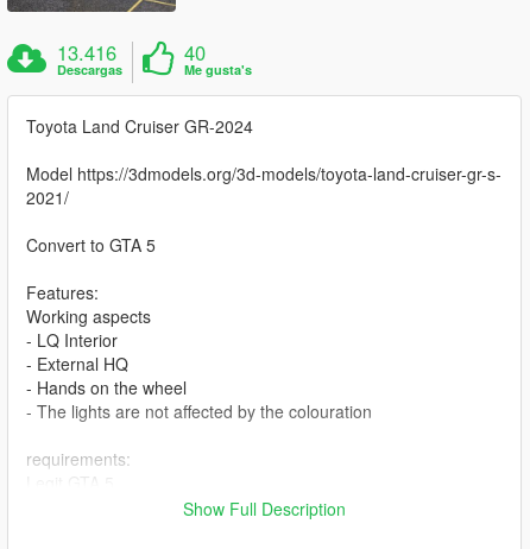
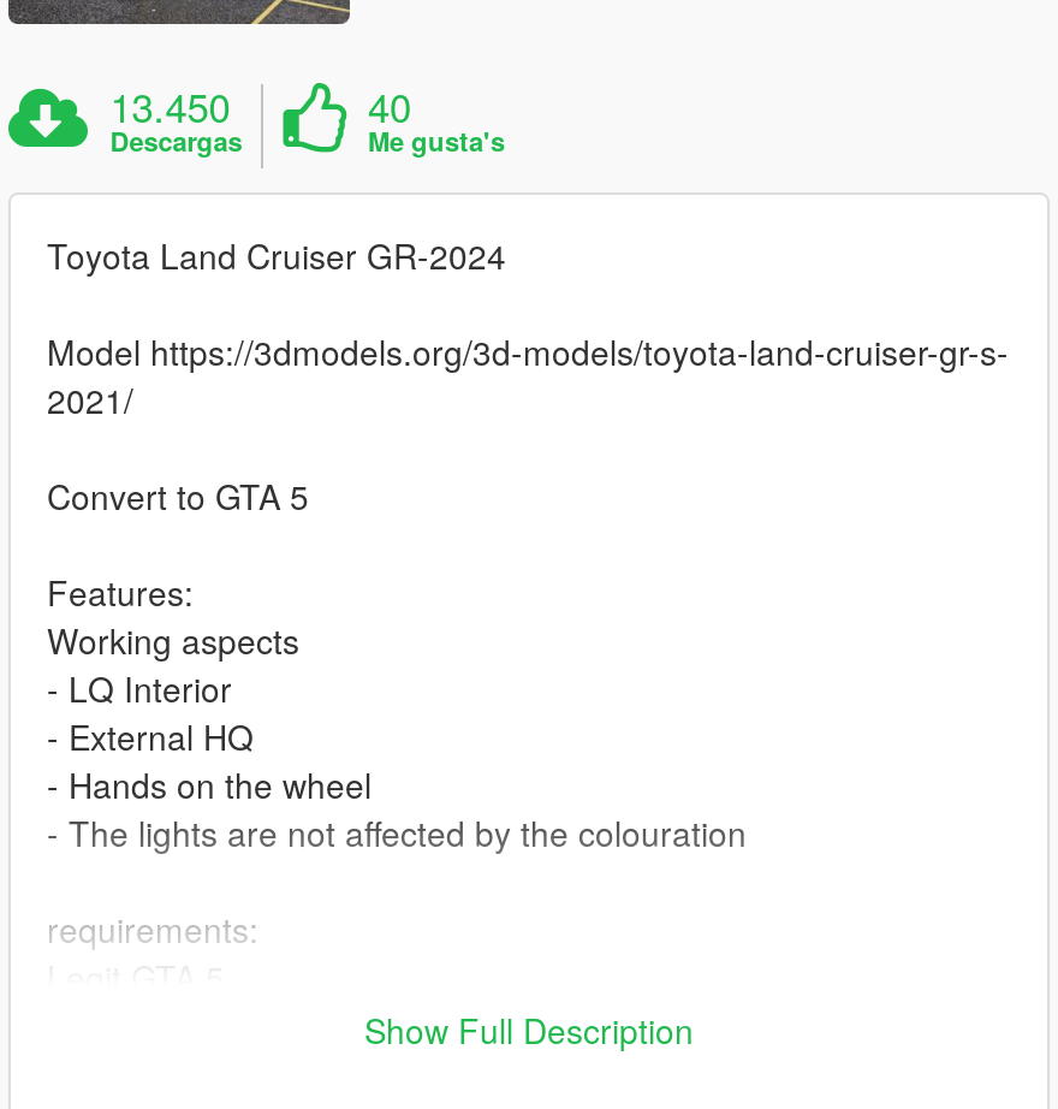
- 13.416
+ 13.450
